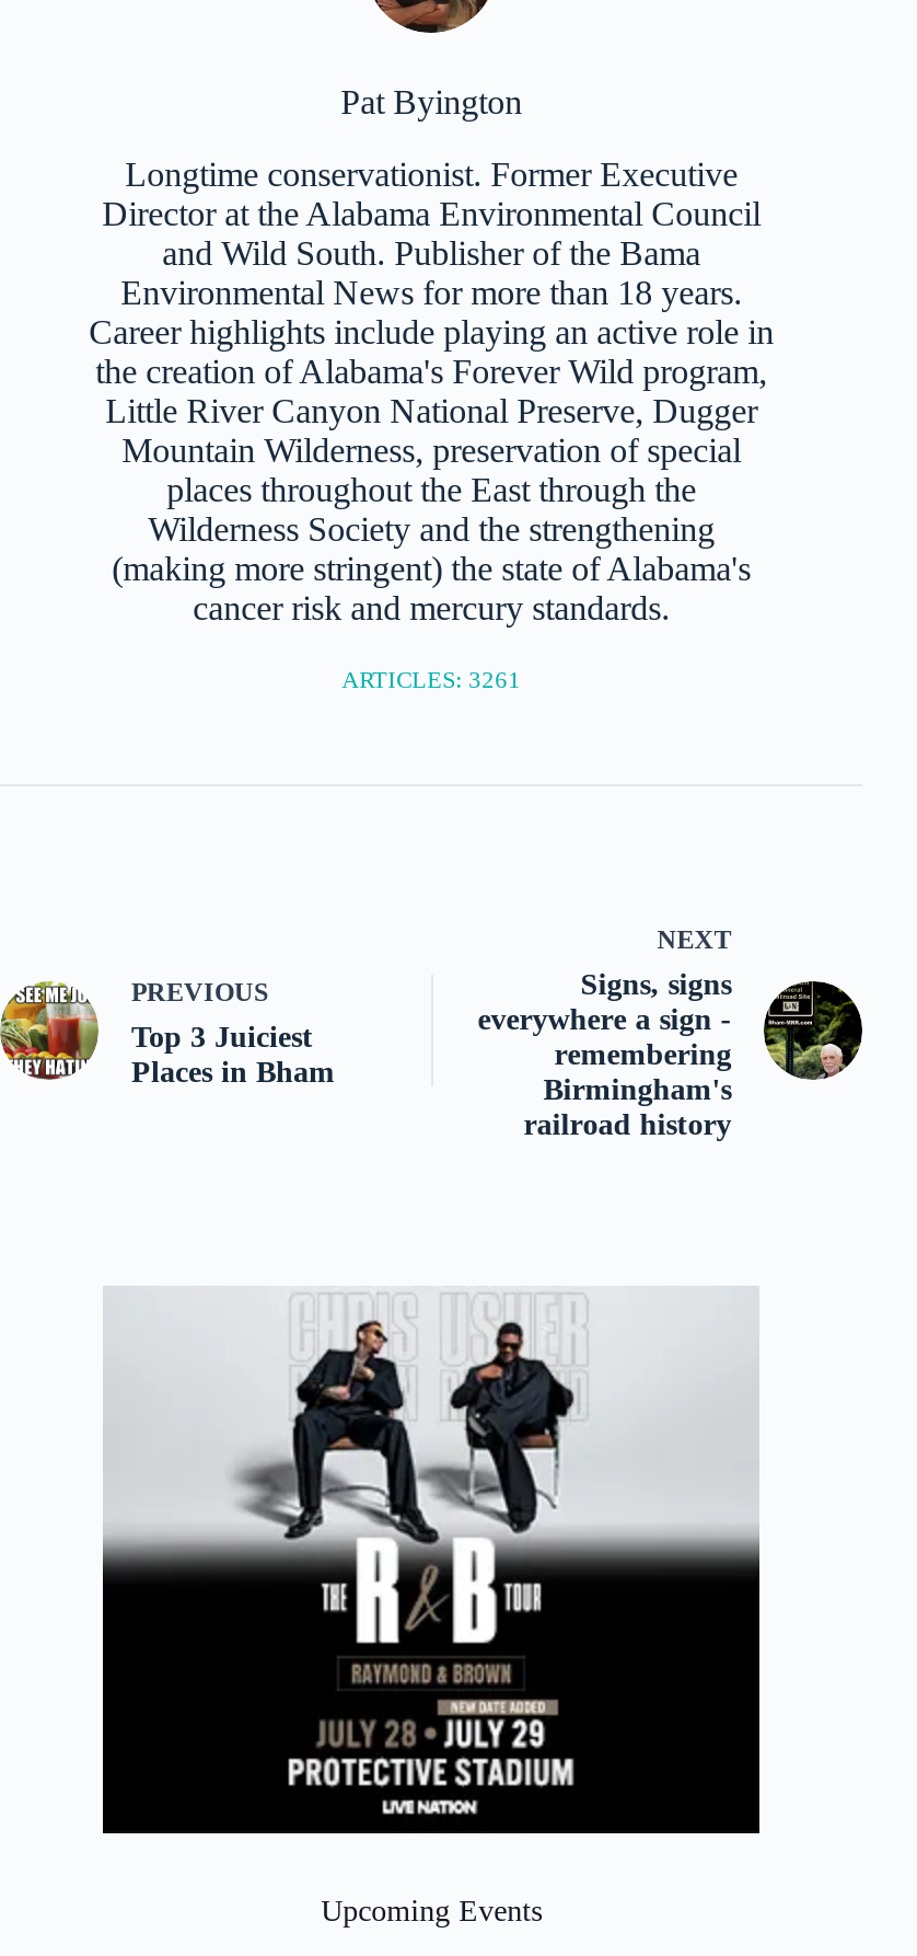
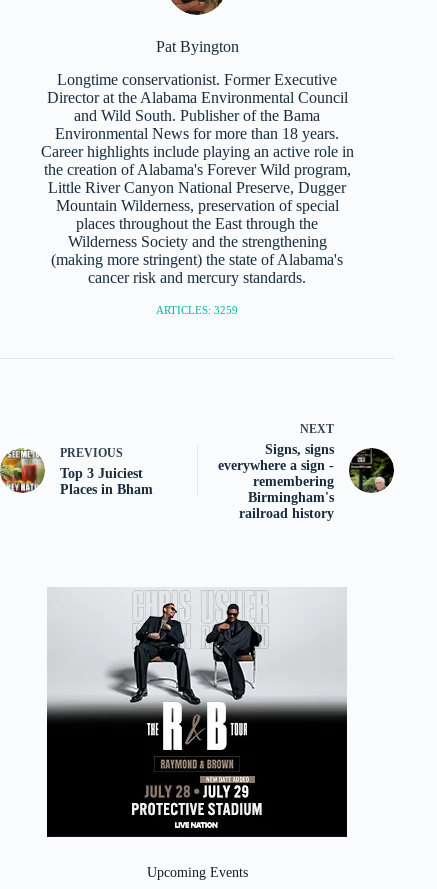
- ARTICLES: 3261
+ ARTICLES: 3259
